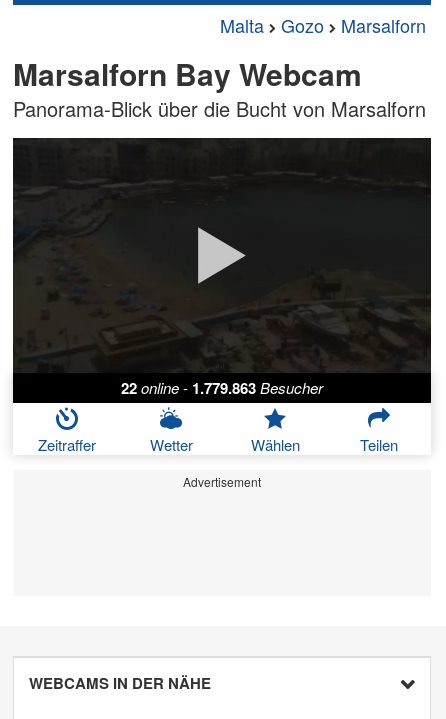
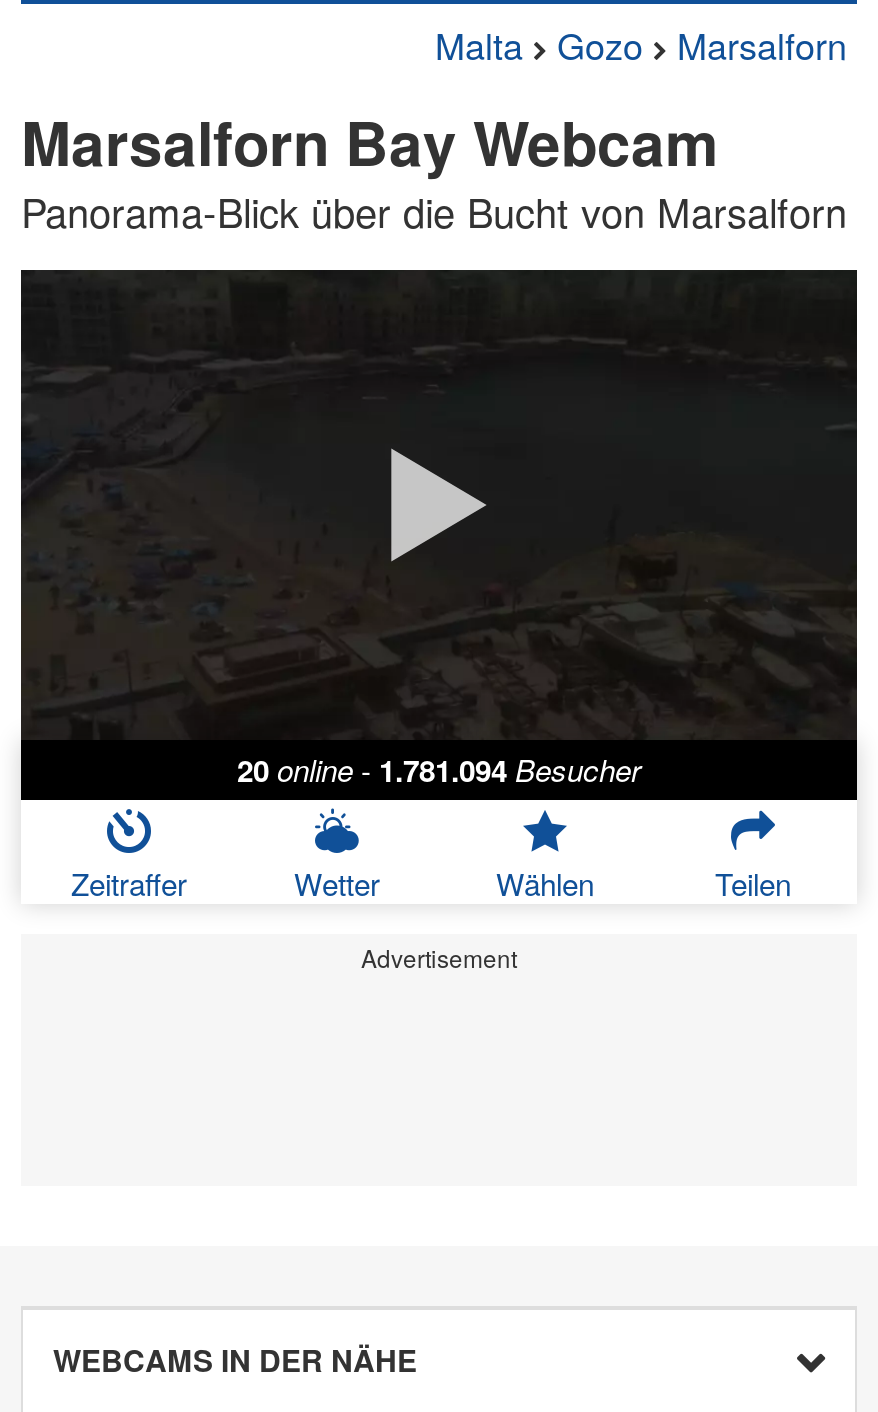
- 22 online - 1.779.863 Besucher
+ 20 online - 1.781.094 Besucher
